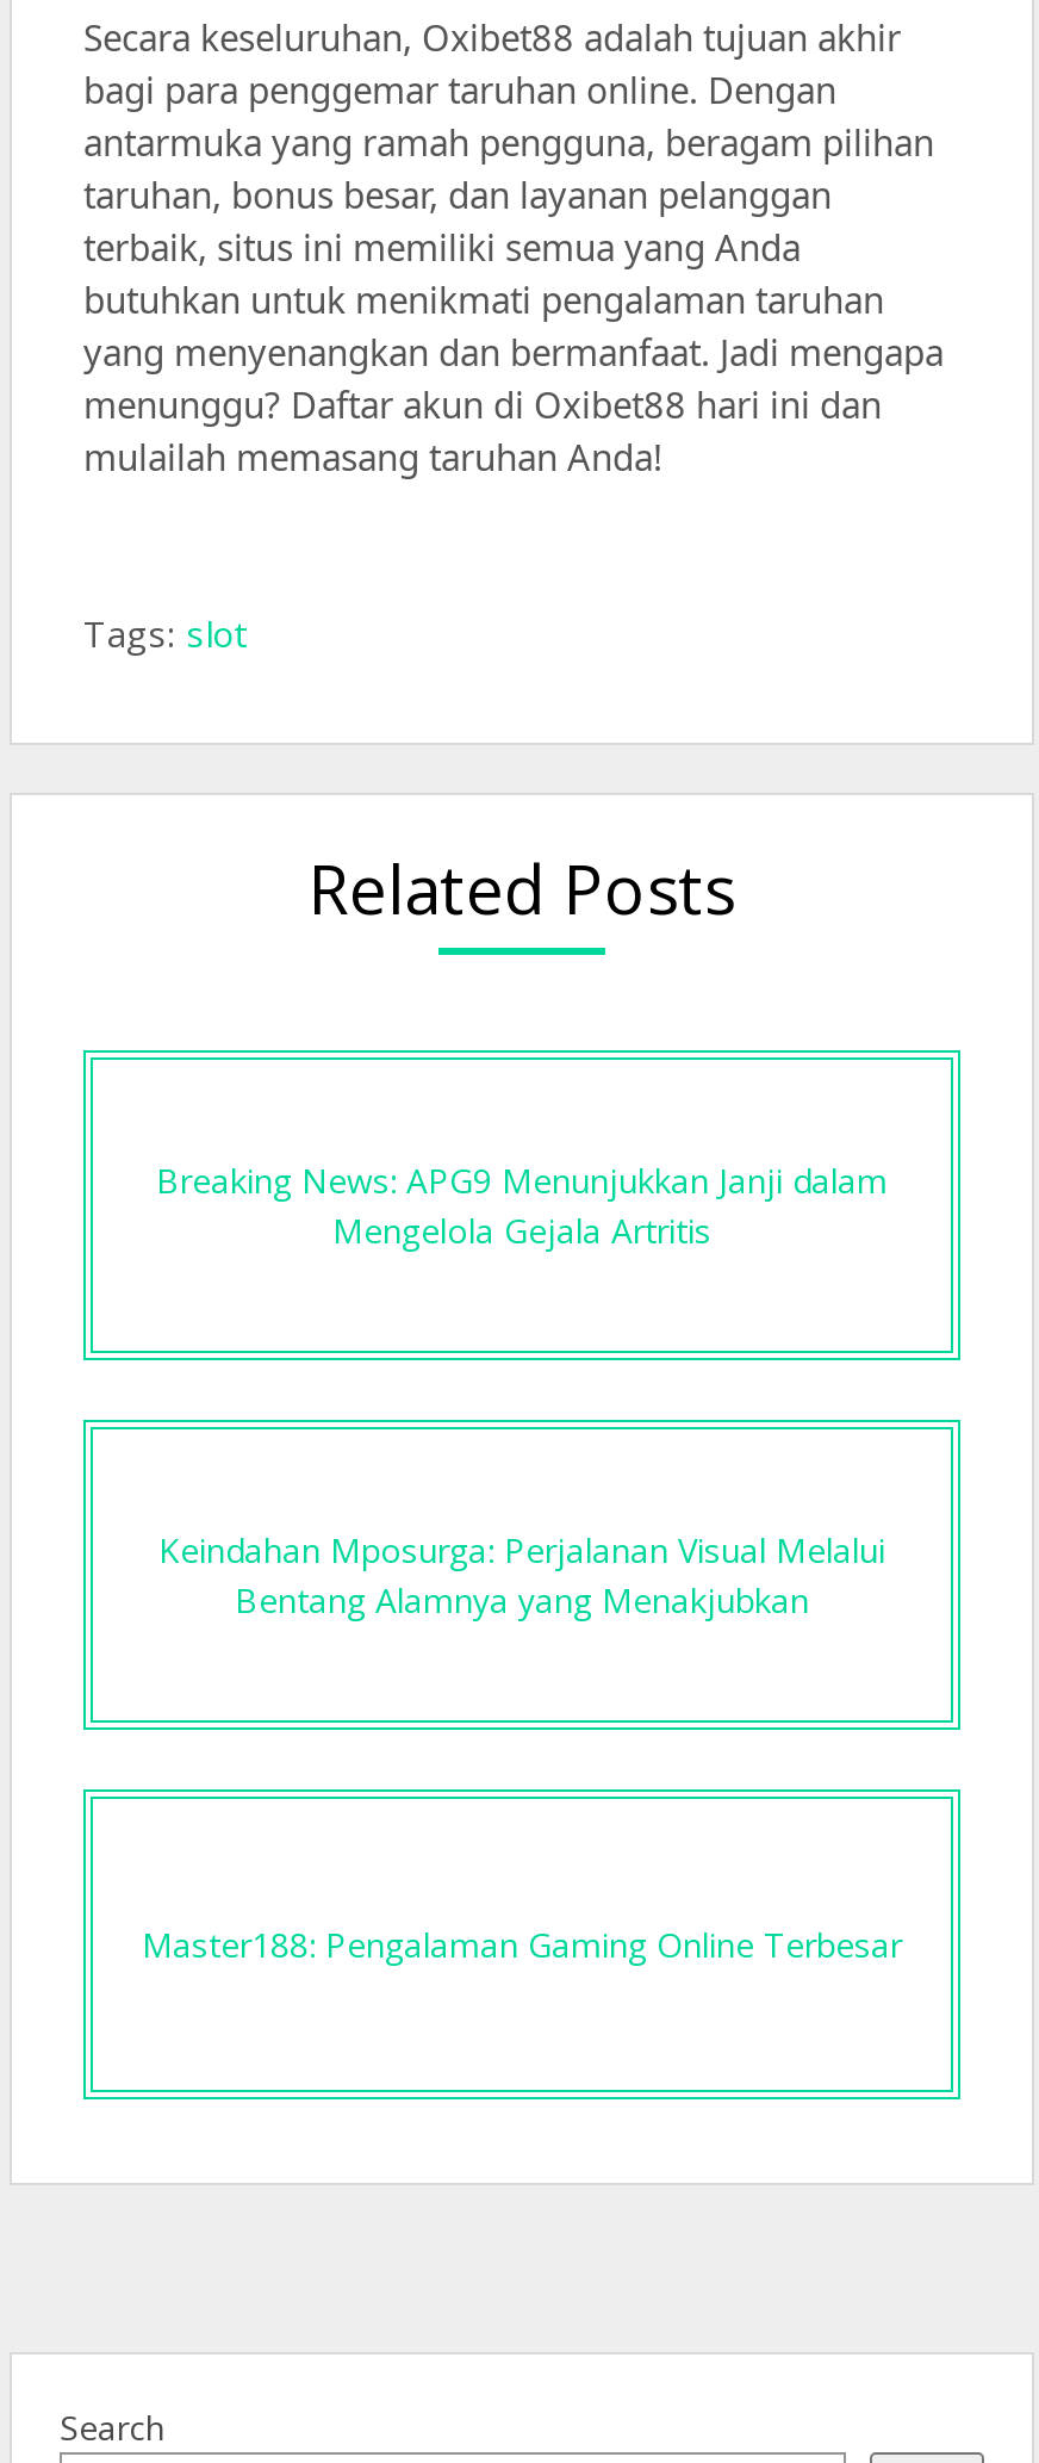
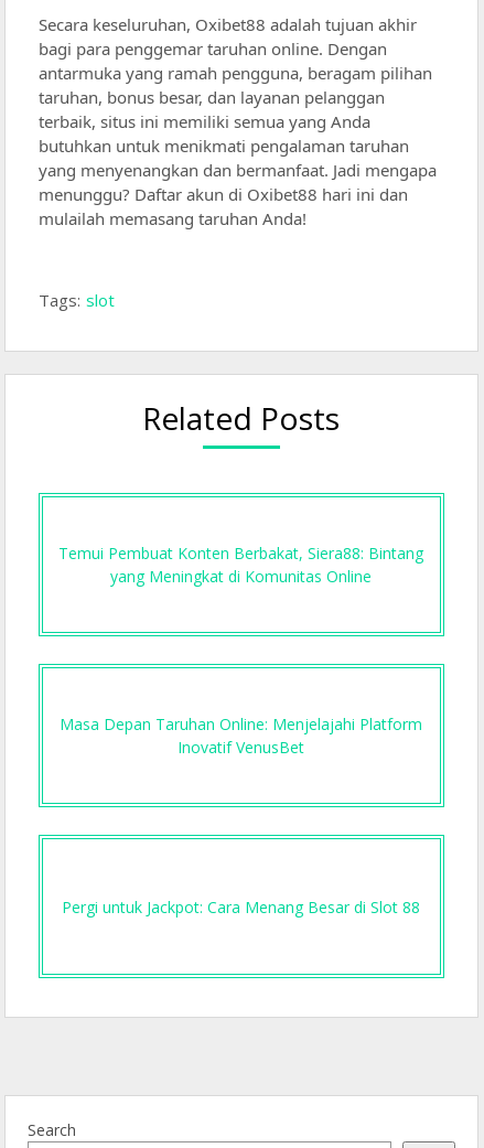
- Breaking News: APG9 Menunjukkan Janji dalam
- Mengelola Gejala Artritis
+ Temui Pembuat Konten Berbakat, Siera88: Bintang
+ yang Meningkat di Komunitas Online

- Keindahan Mposurga: Perjalanan Visual Melalui
- Bentang Alamnya yang Menakjubkan
+ Masa Depan Taruhan Online: Menjelajahi Platform
+ Inovatif VenusBet

- Master188: Pengalaman Gaming Online Terbesar
+ Pergi untuk Jackpot: Cara Menang Besar di Slot 88
